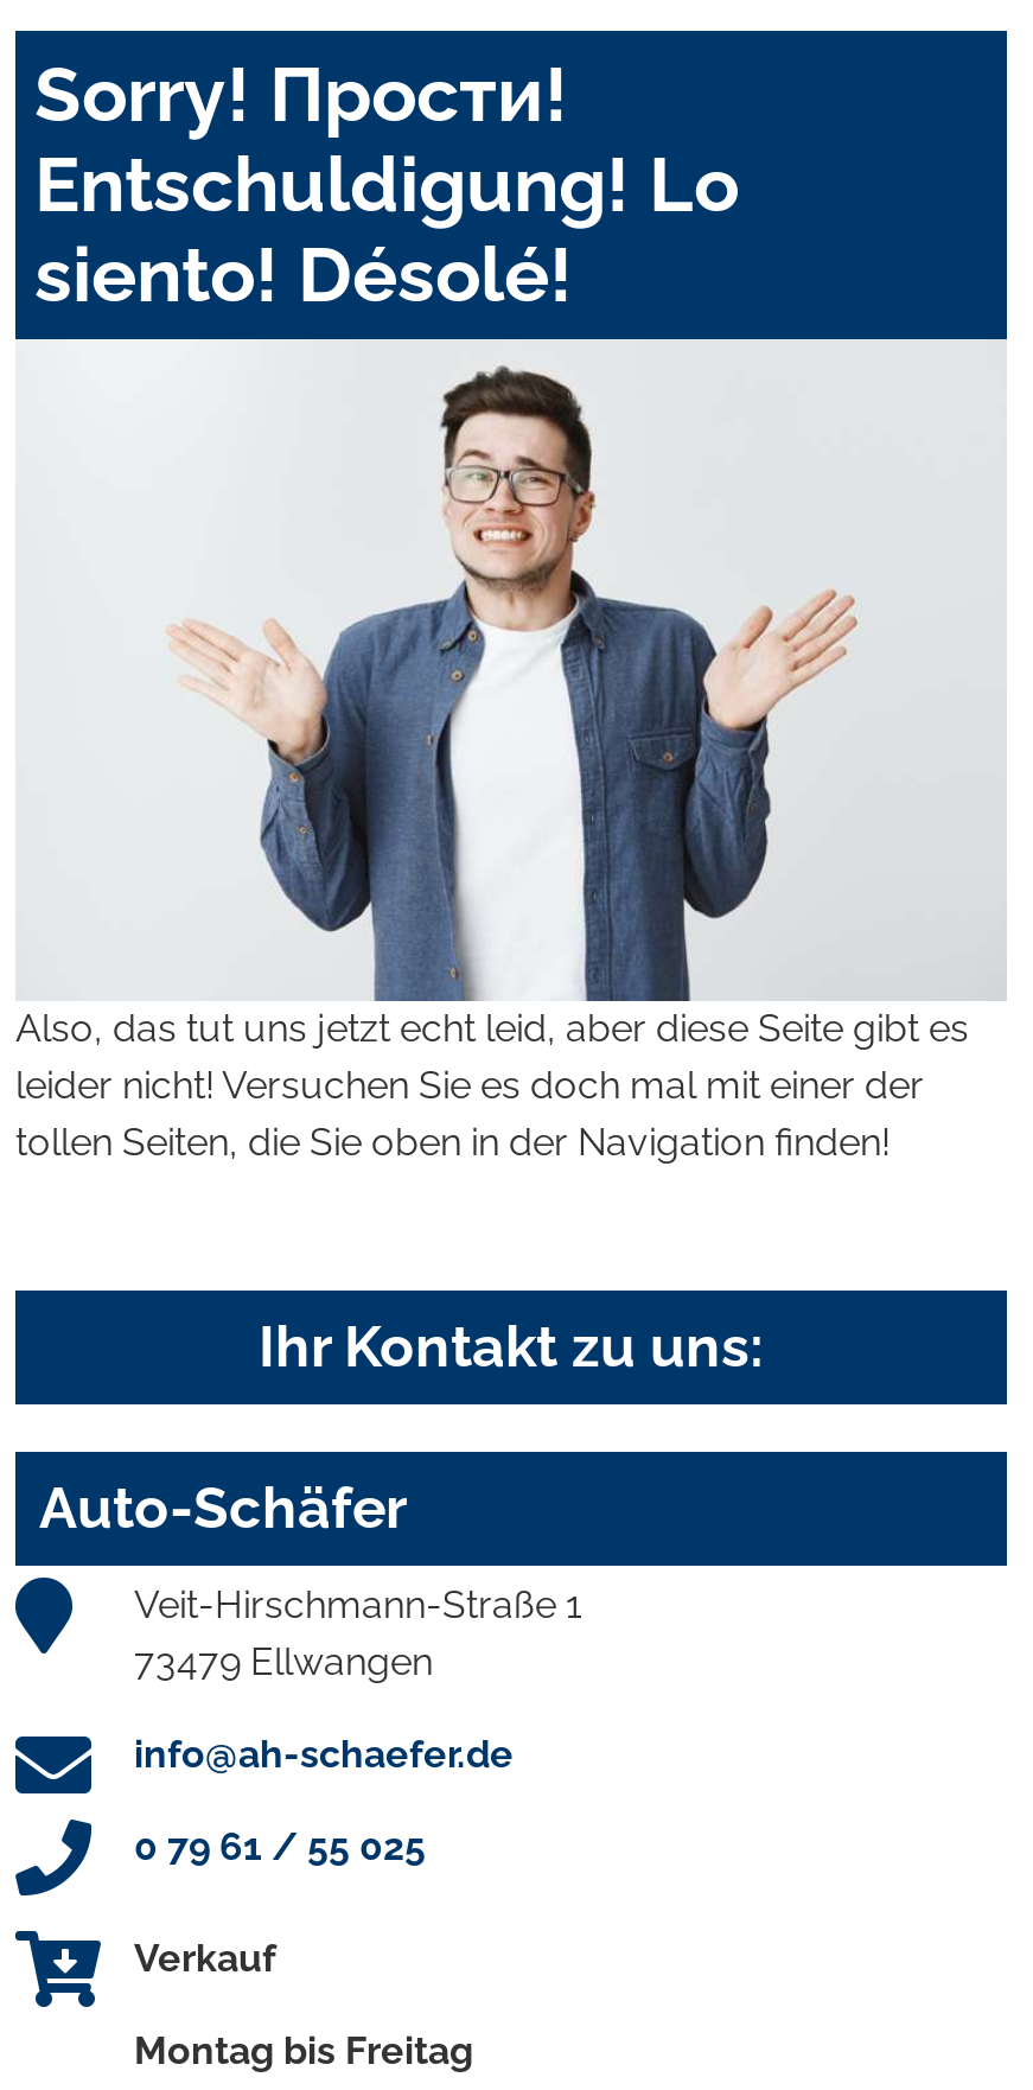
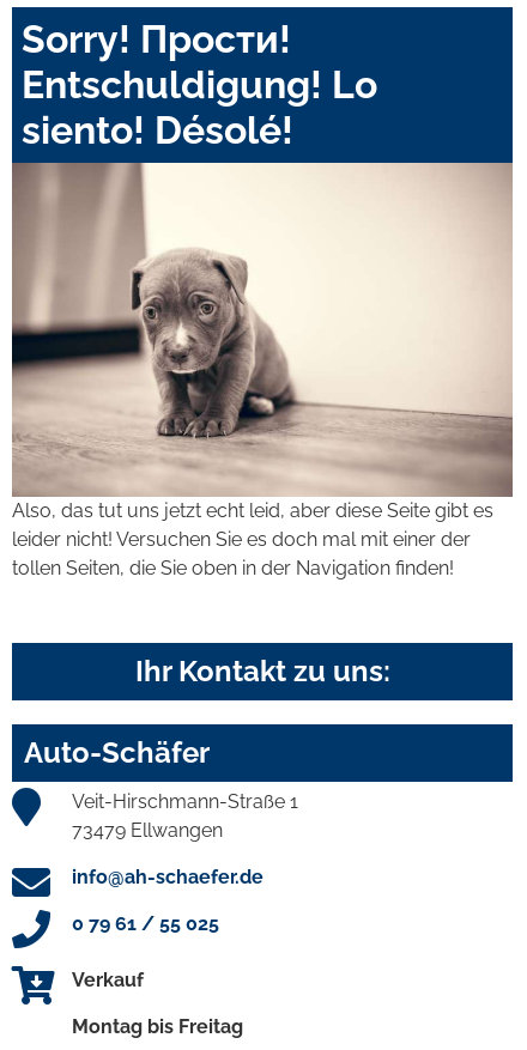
- [image]
+ [image]
